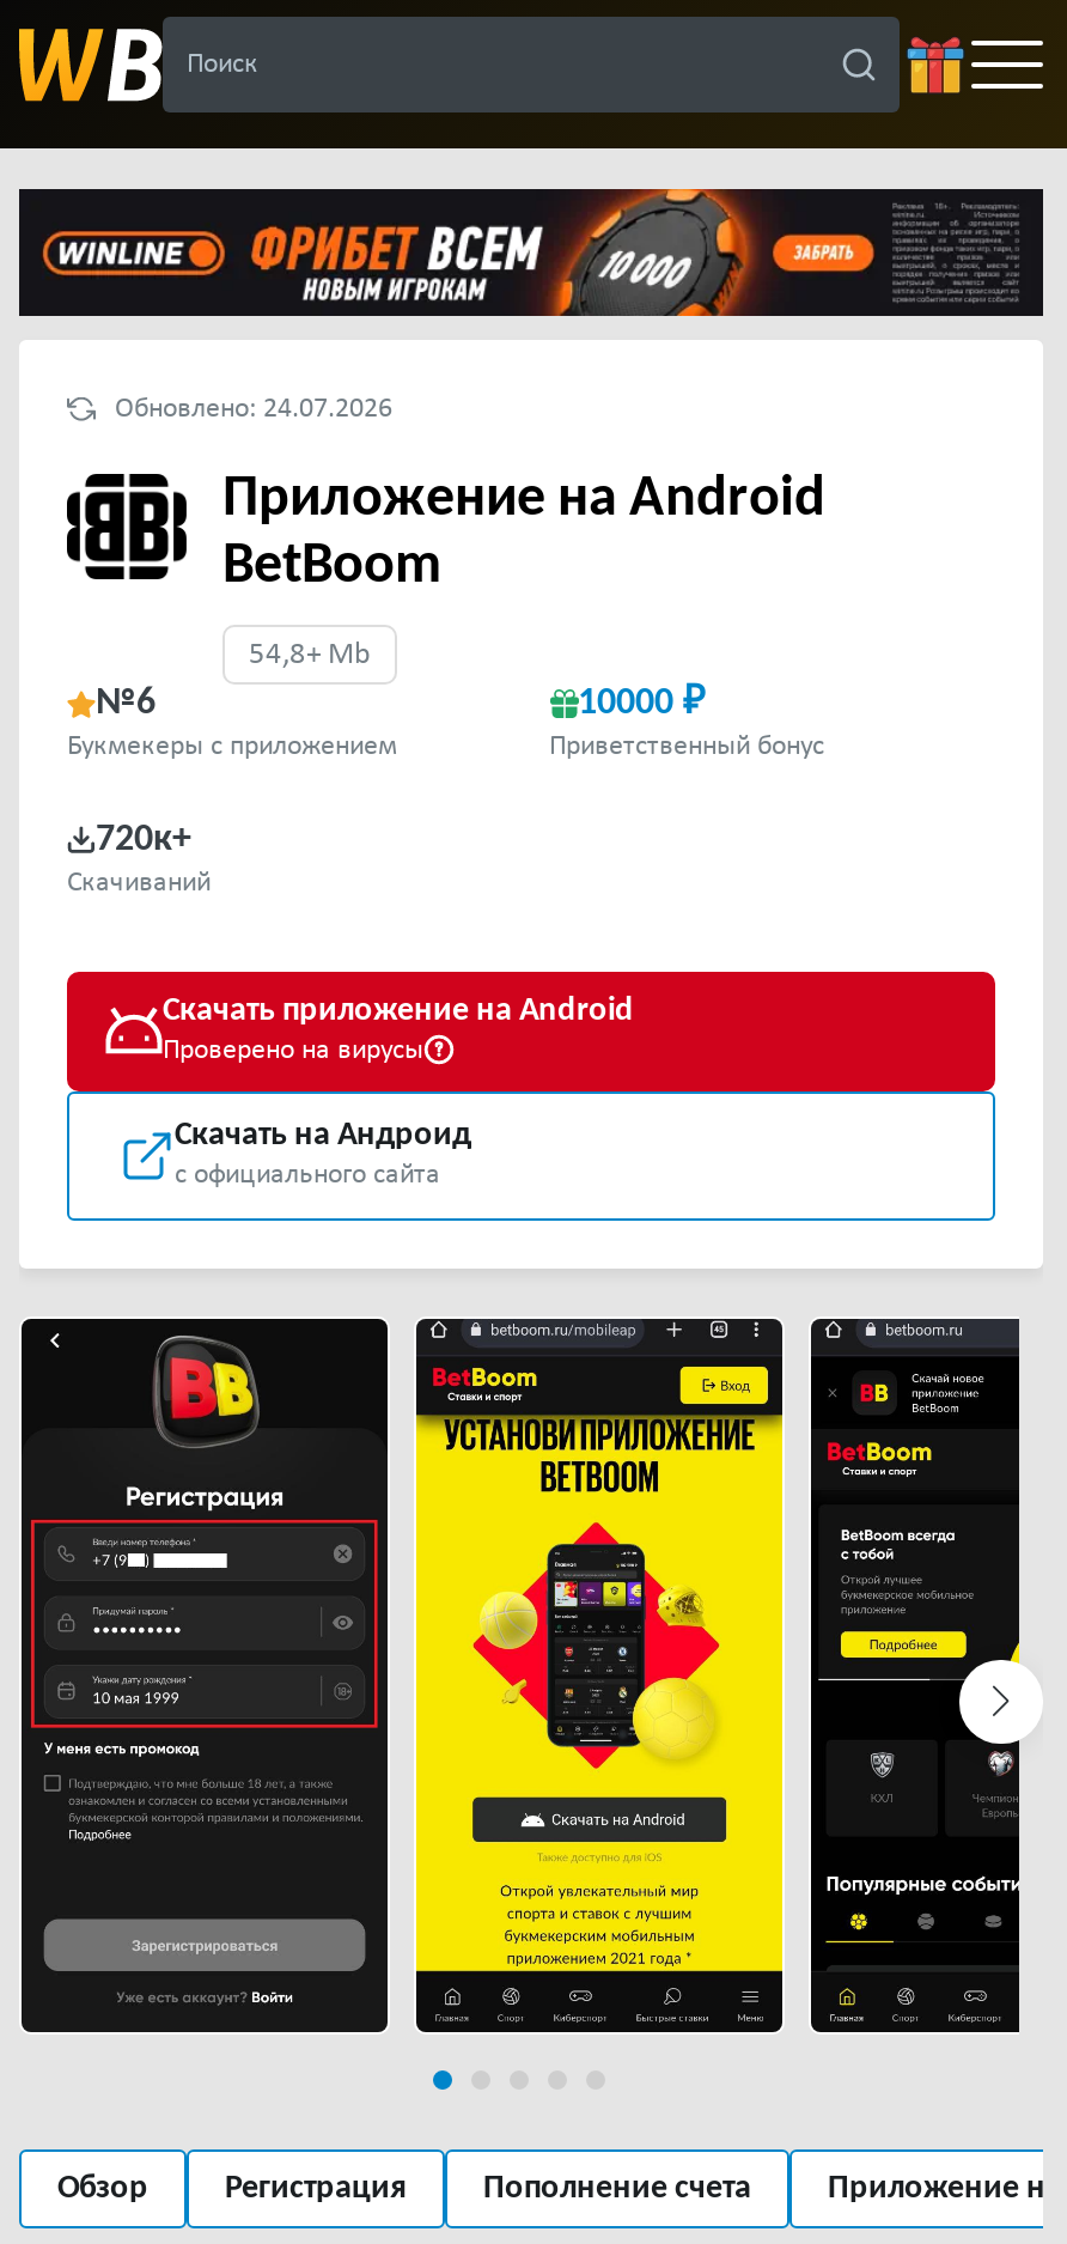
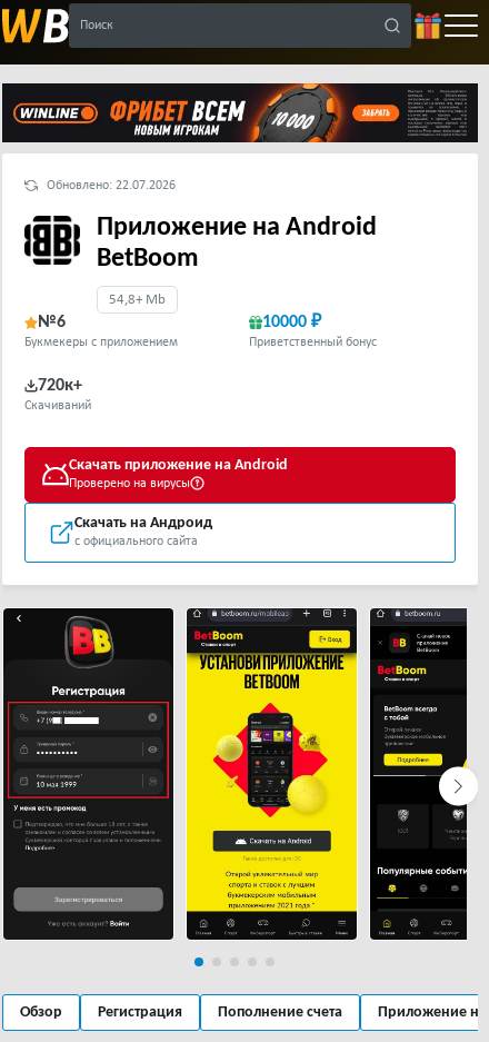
- Обновлено: 24.07.2026
+ Обновлено: 22.07.2026
